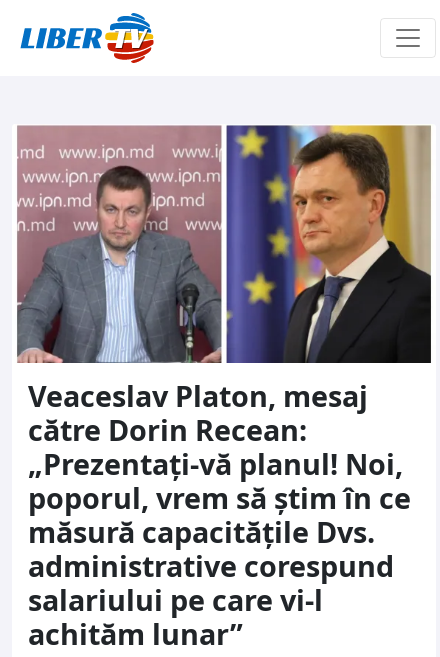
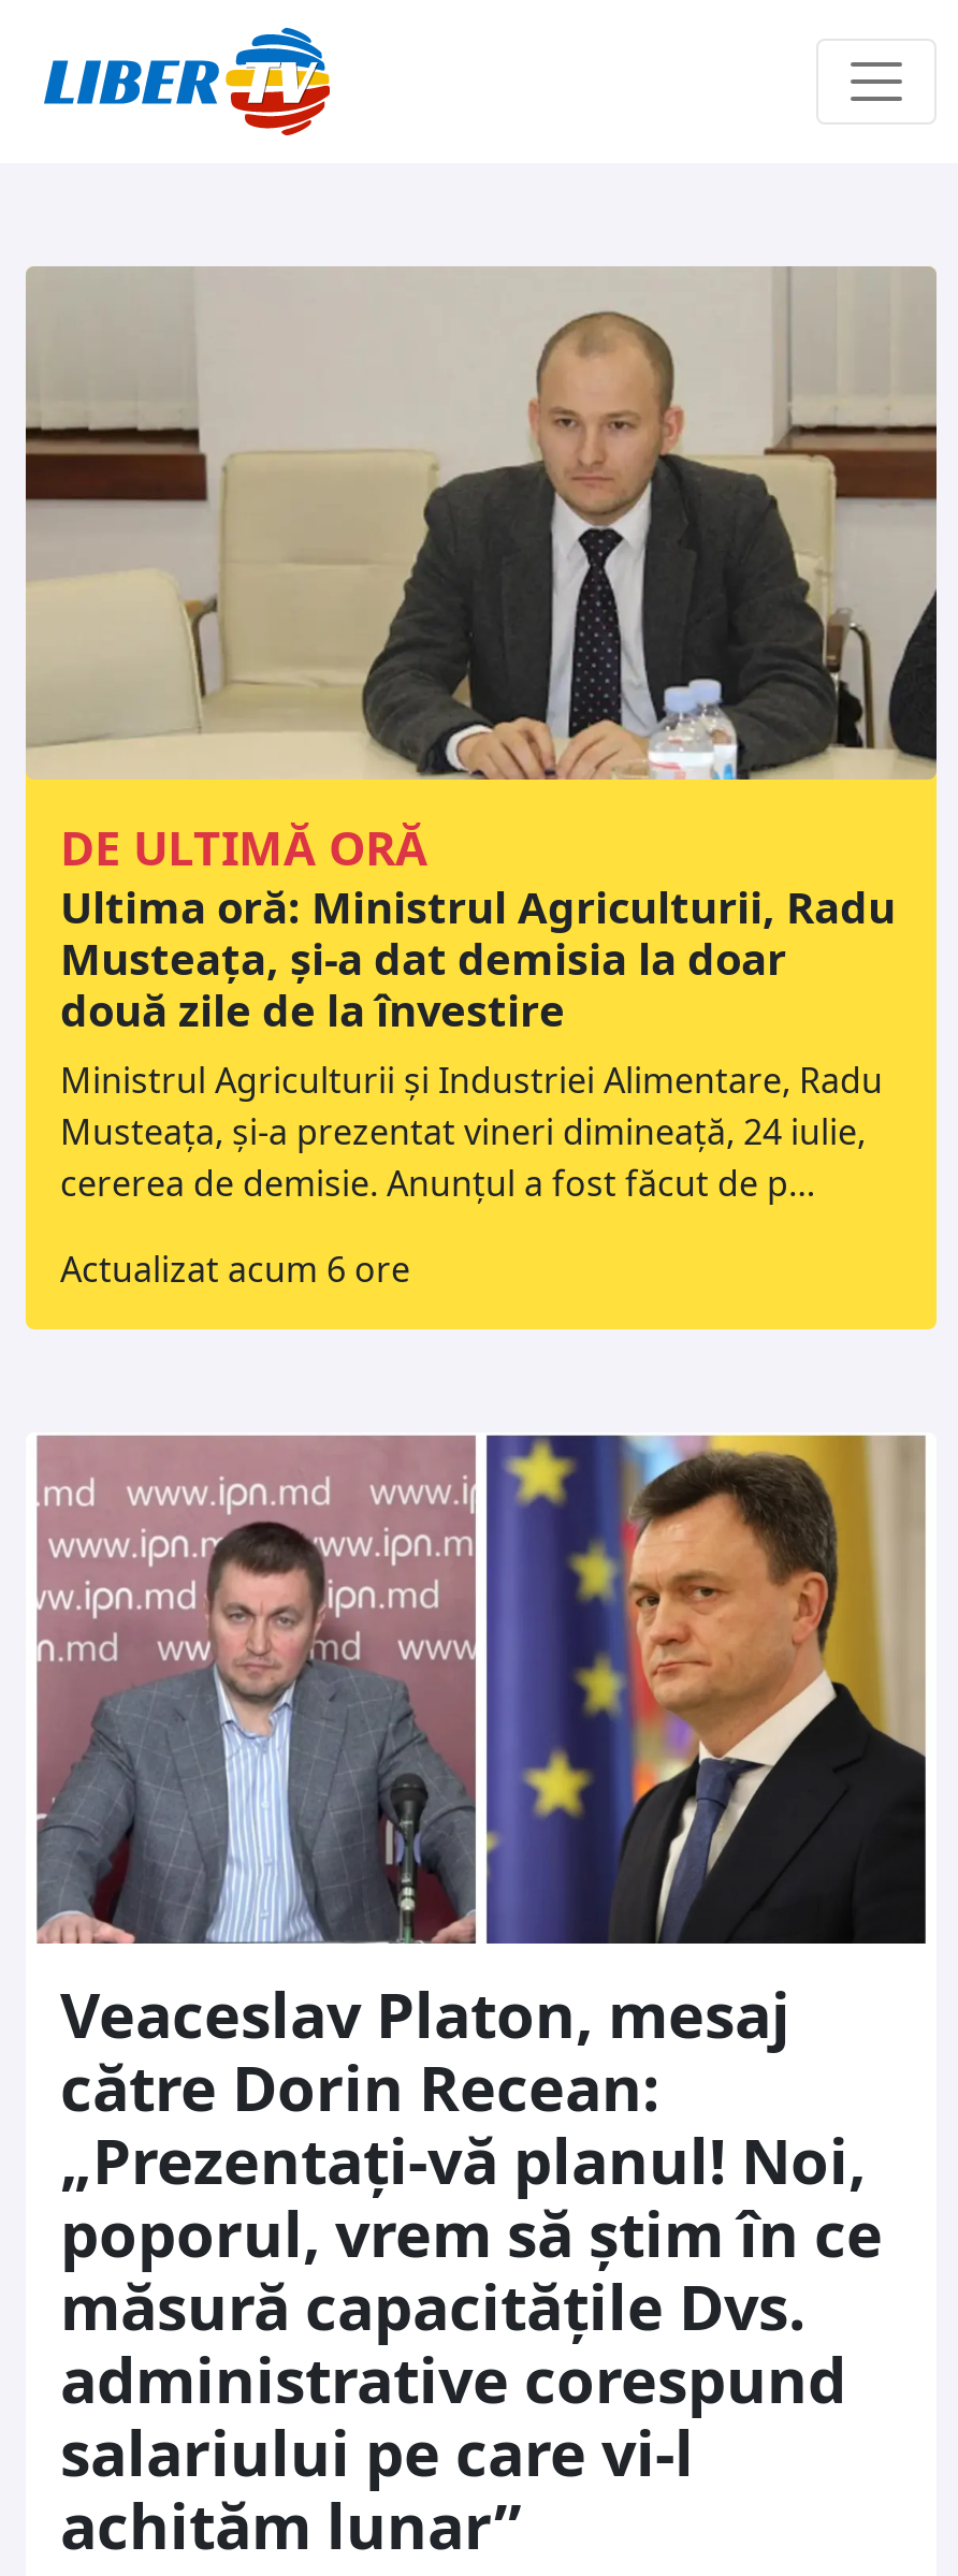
+ [image]
+ DE ULTIMĂ ORĂ
+ Ultima oră: Ministrul Agriculturii, Radu
+ Musteața, și-a dat demisia la doar
+ două zile de la învestire
+ Ministrul Agriculturii și Industriei Alimentare, Radu
+ Musteața, și-a prezentat vineri dimineață, 24 iulie,
+ cererea de demisie. Anunțul a fost făcut de p…
+ Actualizat acum 6 ore
